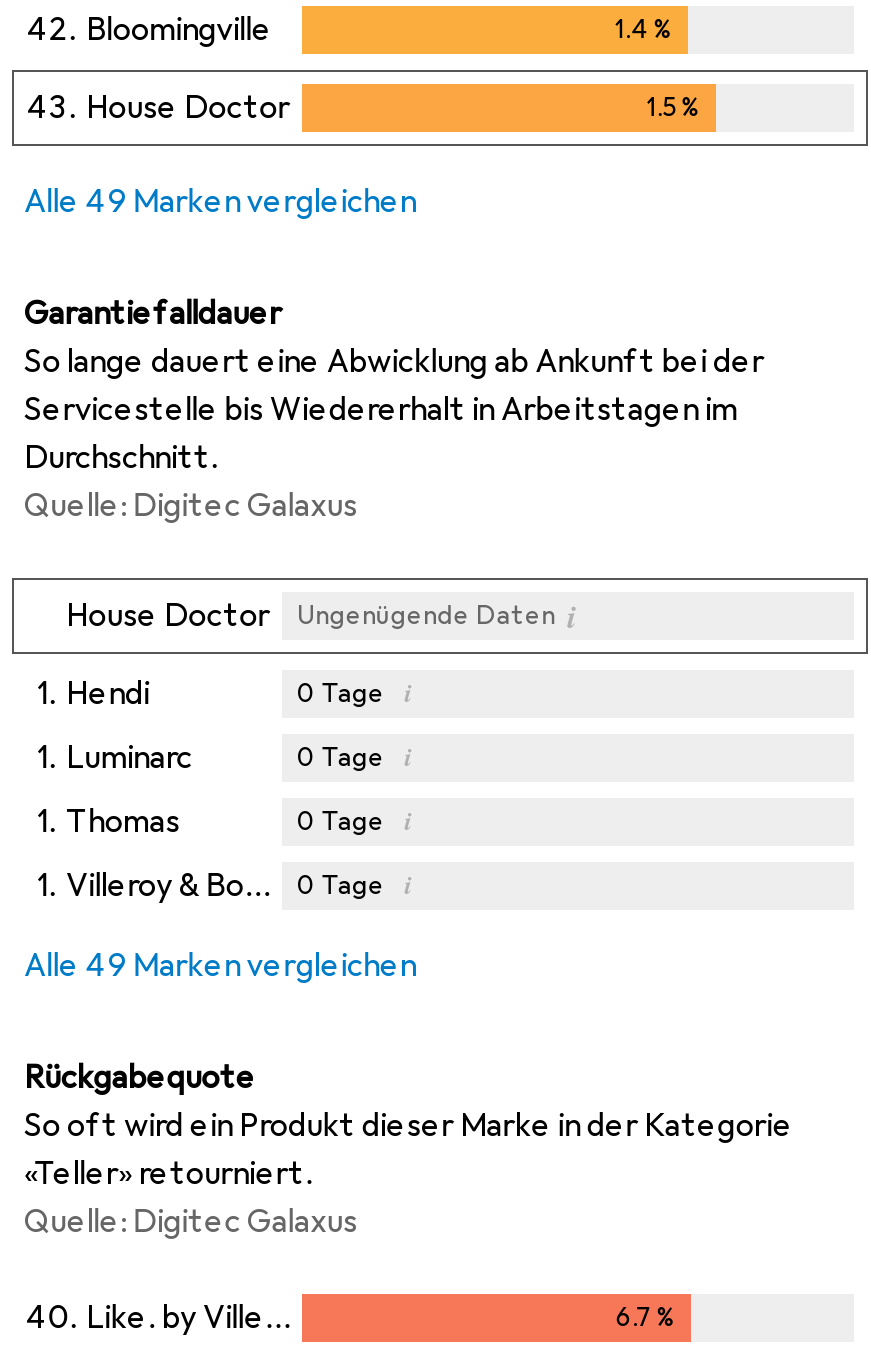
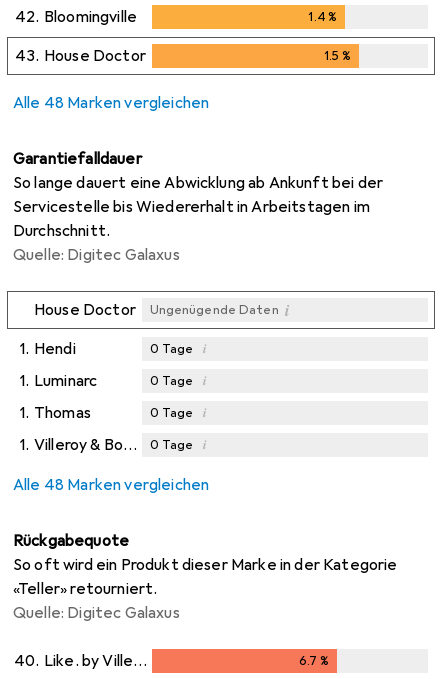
- Alle 49 Marken vergleichen
+ Alle 48 Marken vergleichen

- Alle 49 Marken vergleichen
+ Alle 48 Marken vergleichen
